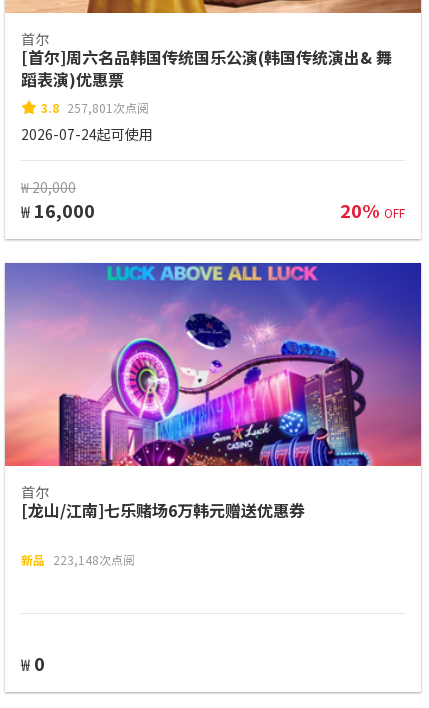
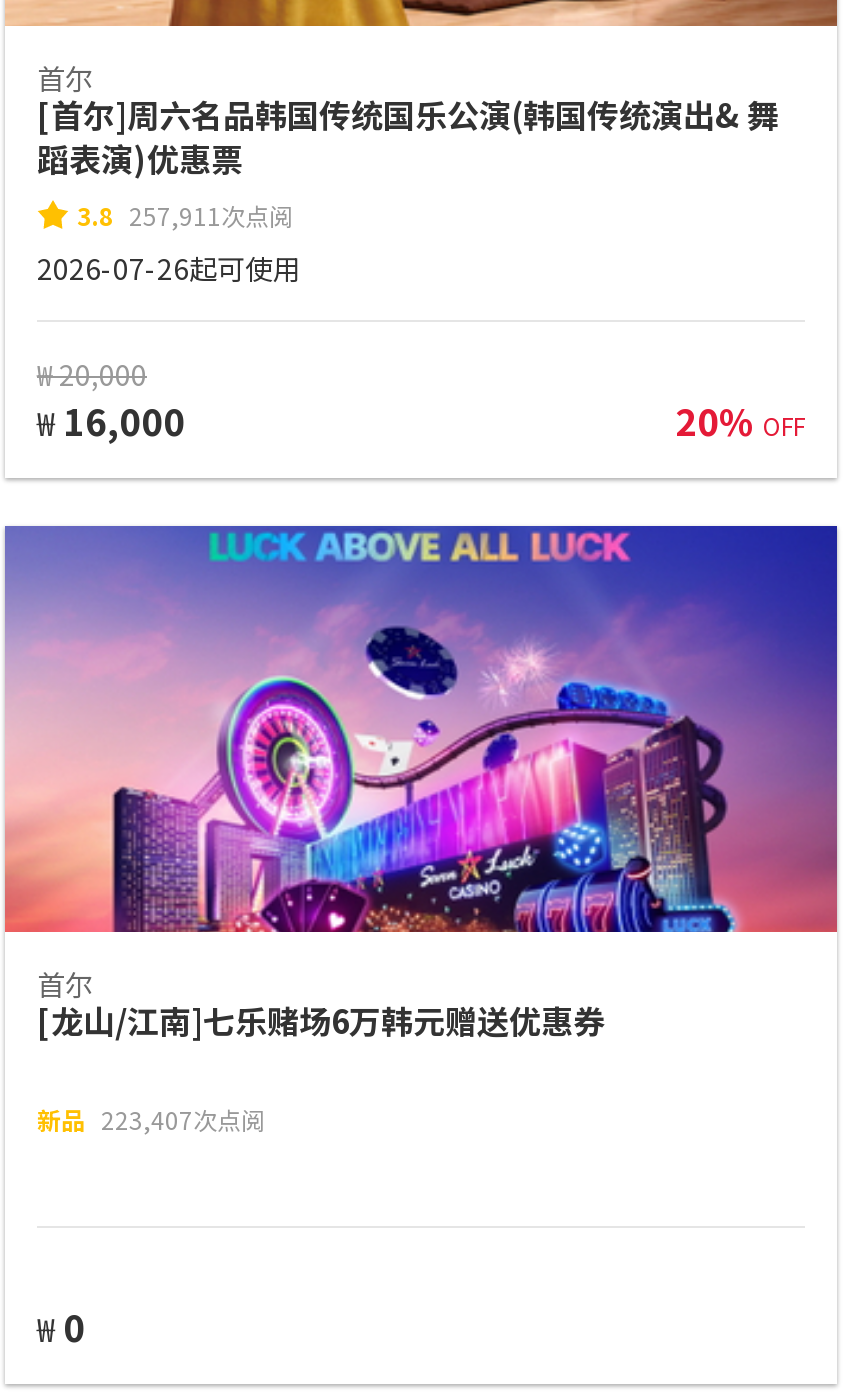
- 3.8 257,801次点阅
+ 3.8 257,911次点阅

- 2026-07-24起可使用
+ 2026-07-26起可使用

- 新品 223,148次点阅
+ 新品 223,407次点阅
